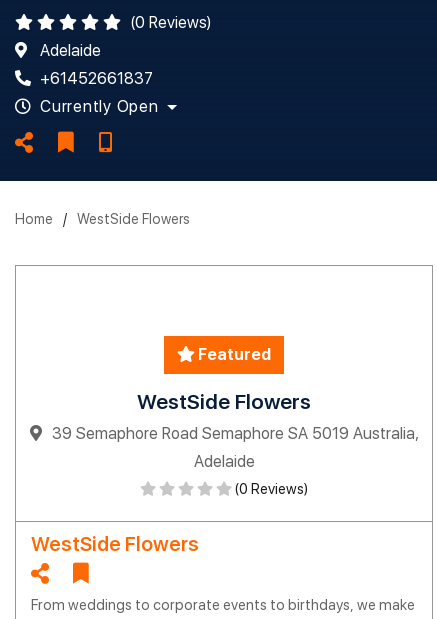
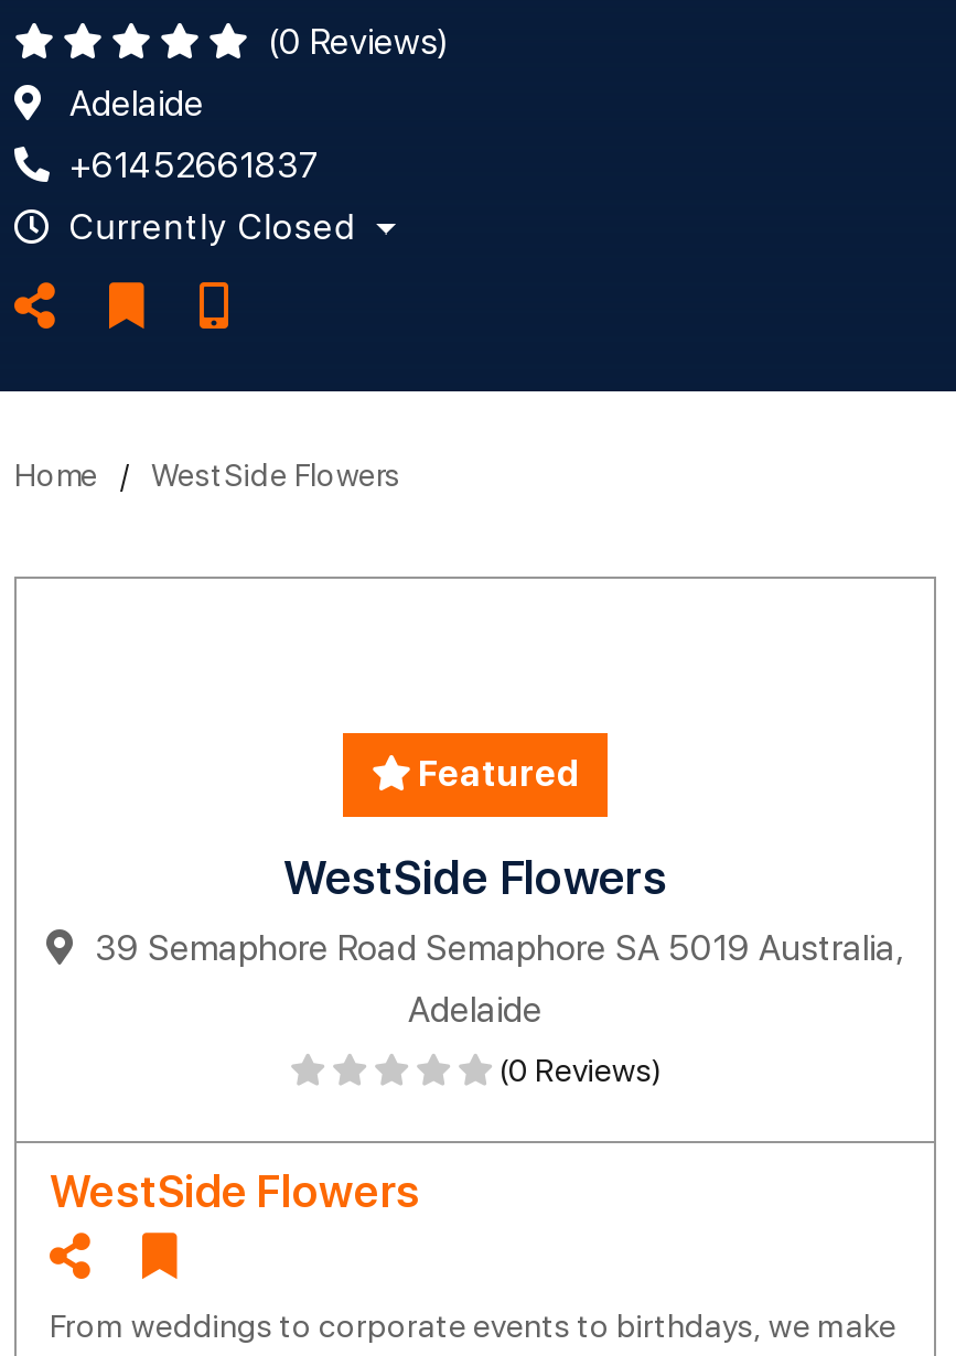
- Currently Open
+ Currently Closed
